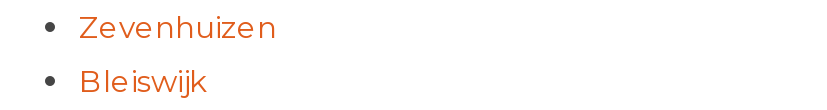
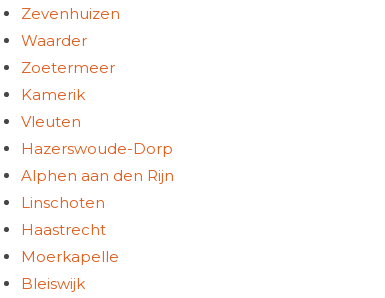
+ Waarder
+ Zoetermeer
+ Kamerik
+ Vleuten
+ Hazerswoude-Dorp
+ Alphen aan den Rijn
+ Linschoten
+ Haastrecht
+ Moerkapelle
